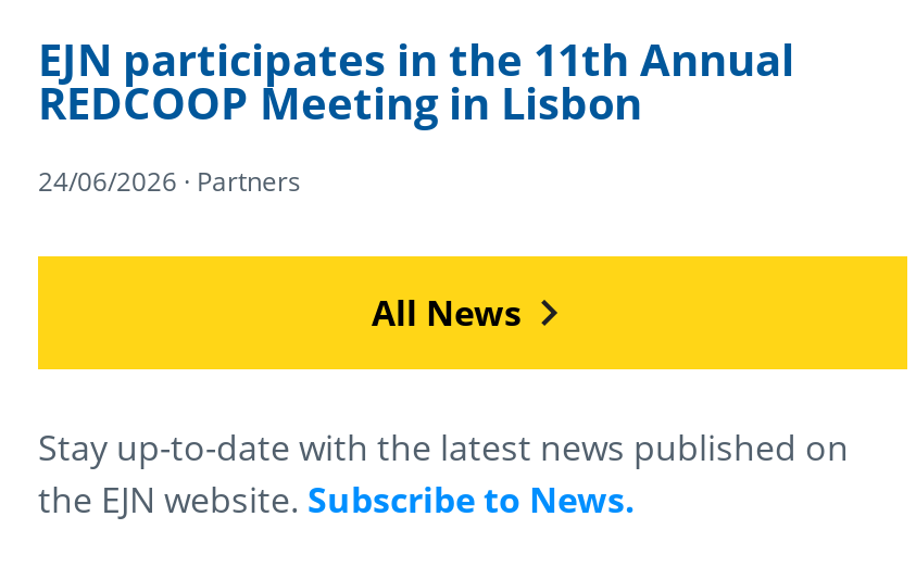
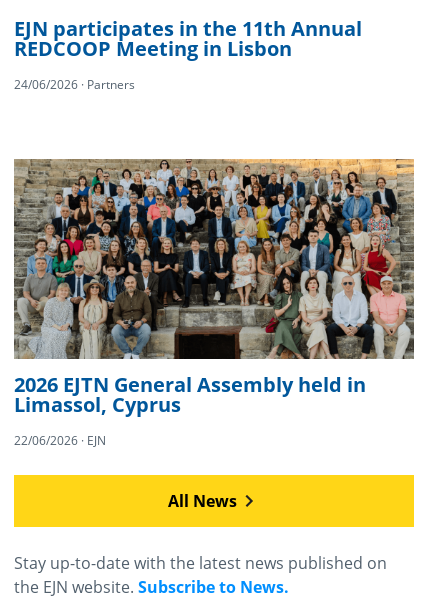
+ [image]
+ 2026 EJTN General Assembly held in
+ Limassol, Cyprus
+ 22/06/2026 · EJN
